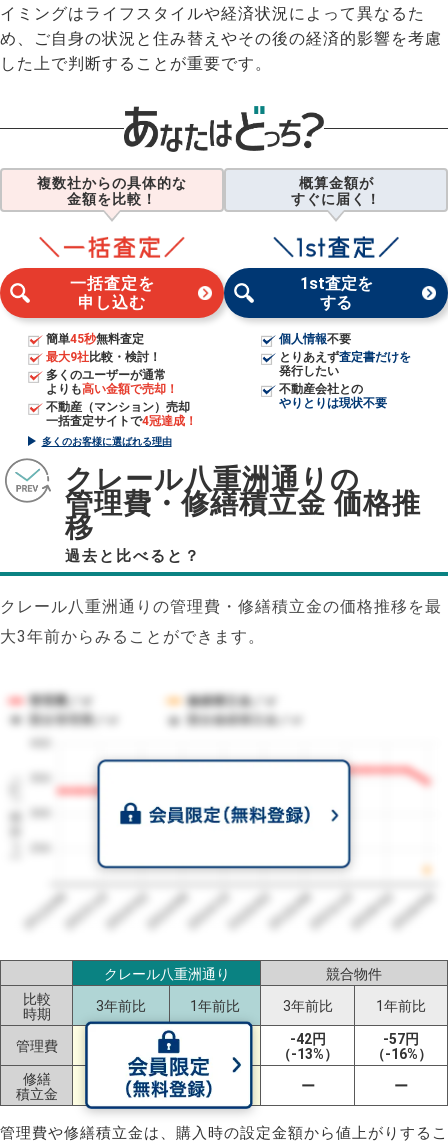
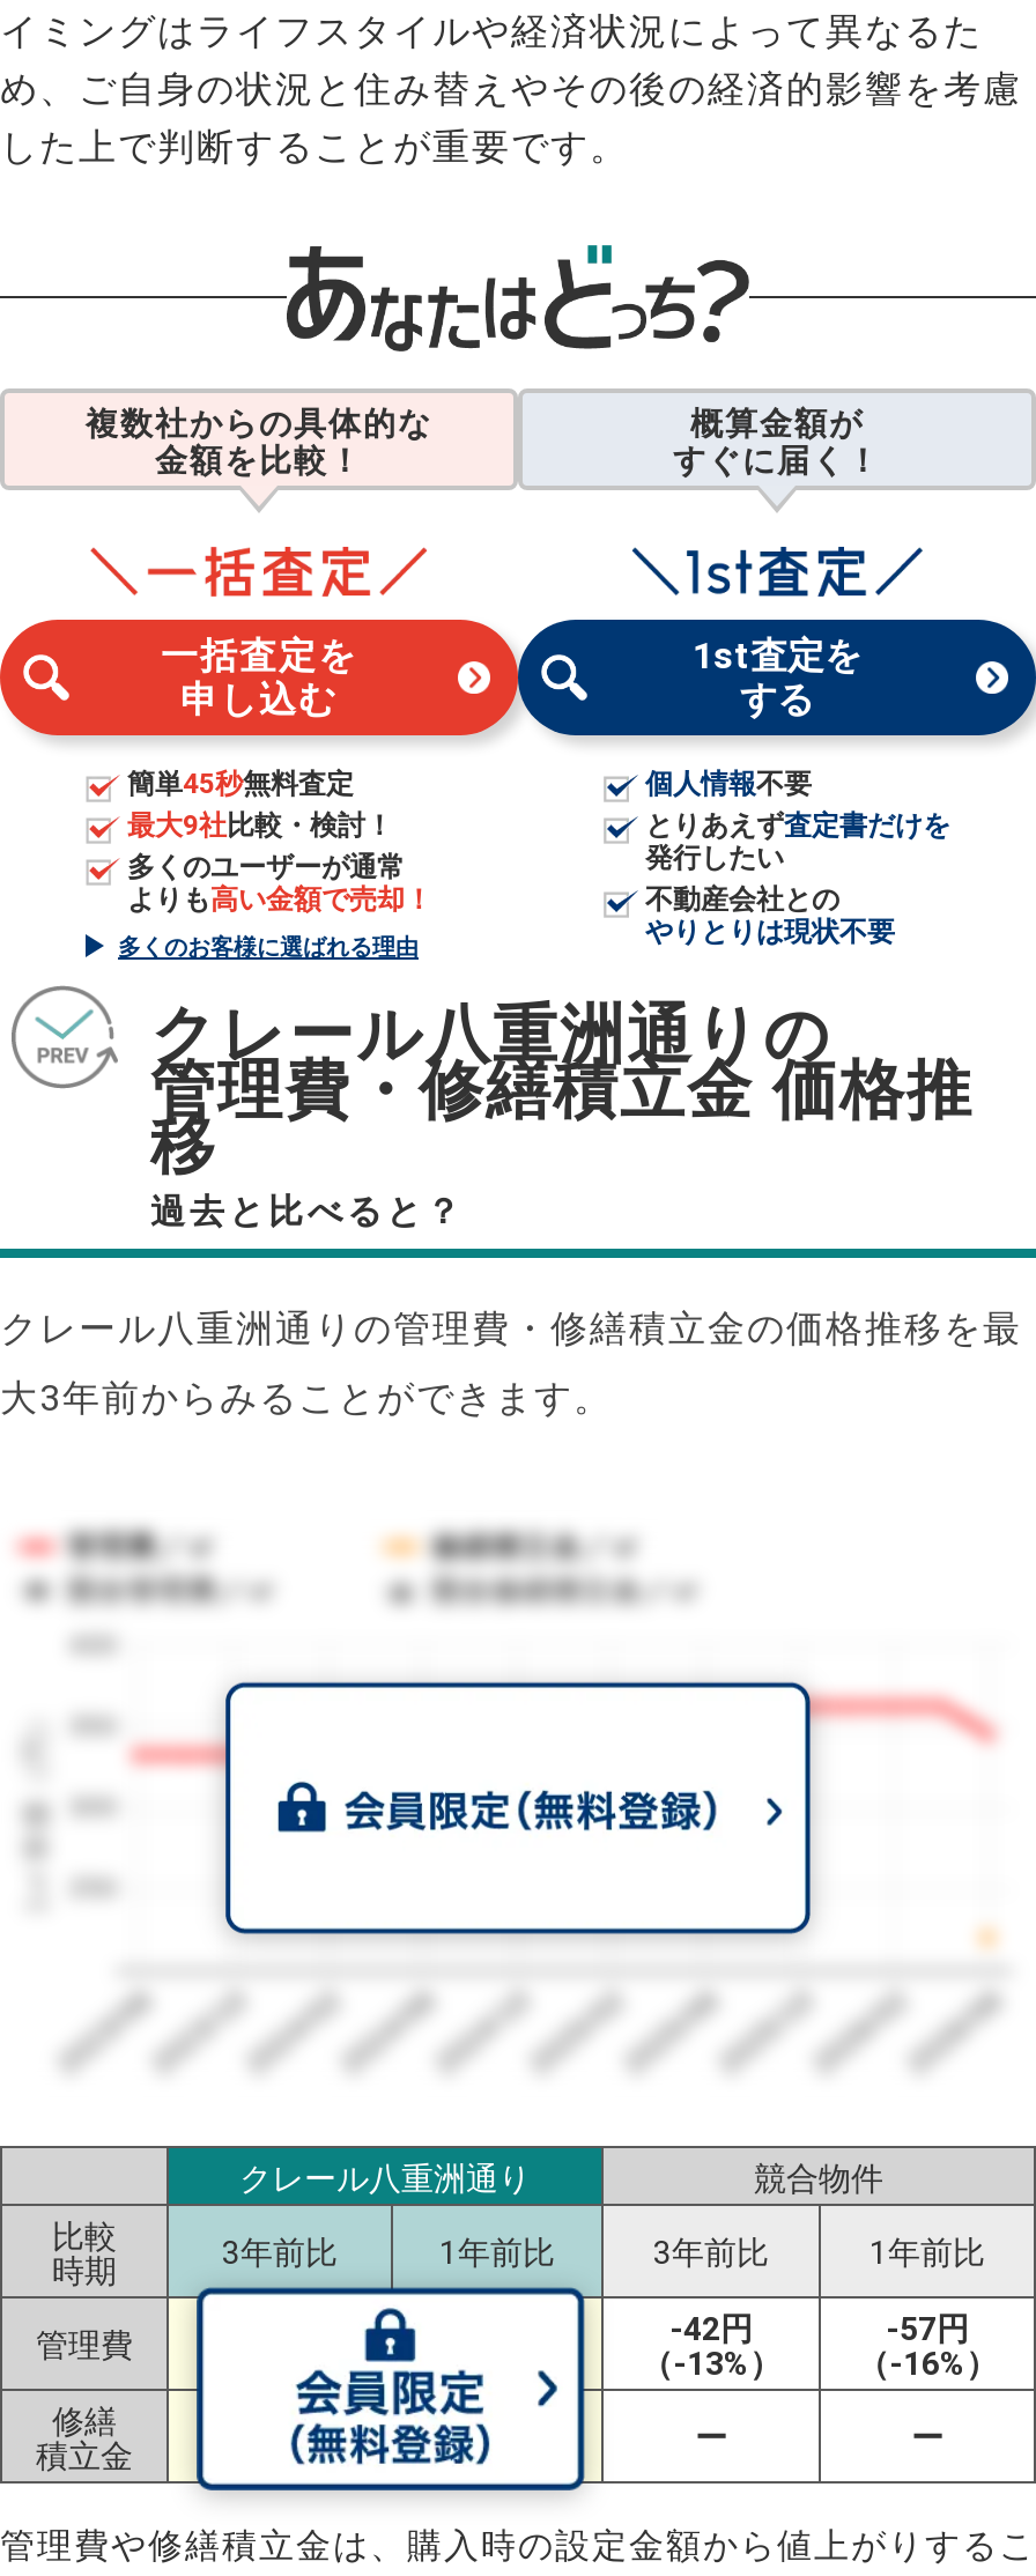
- 不動産（マンション）売却
- 一括査定サイトで4冠達成！
